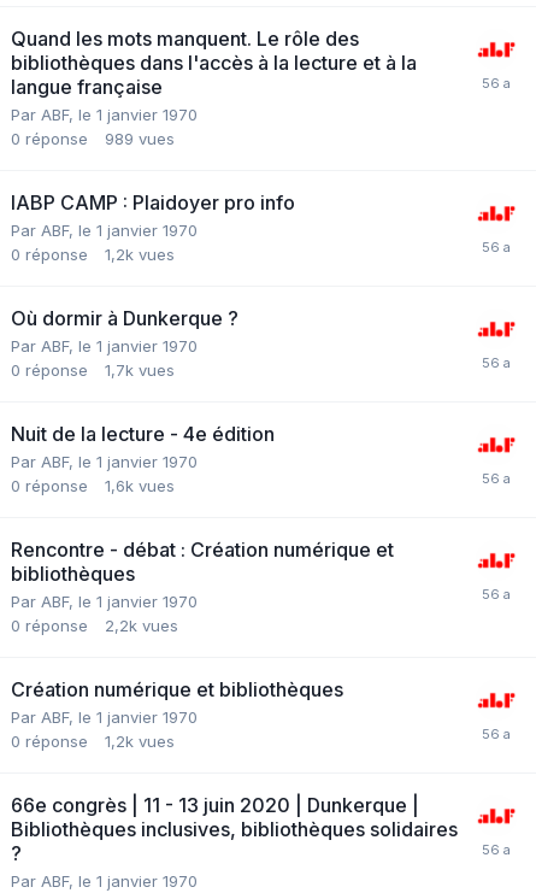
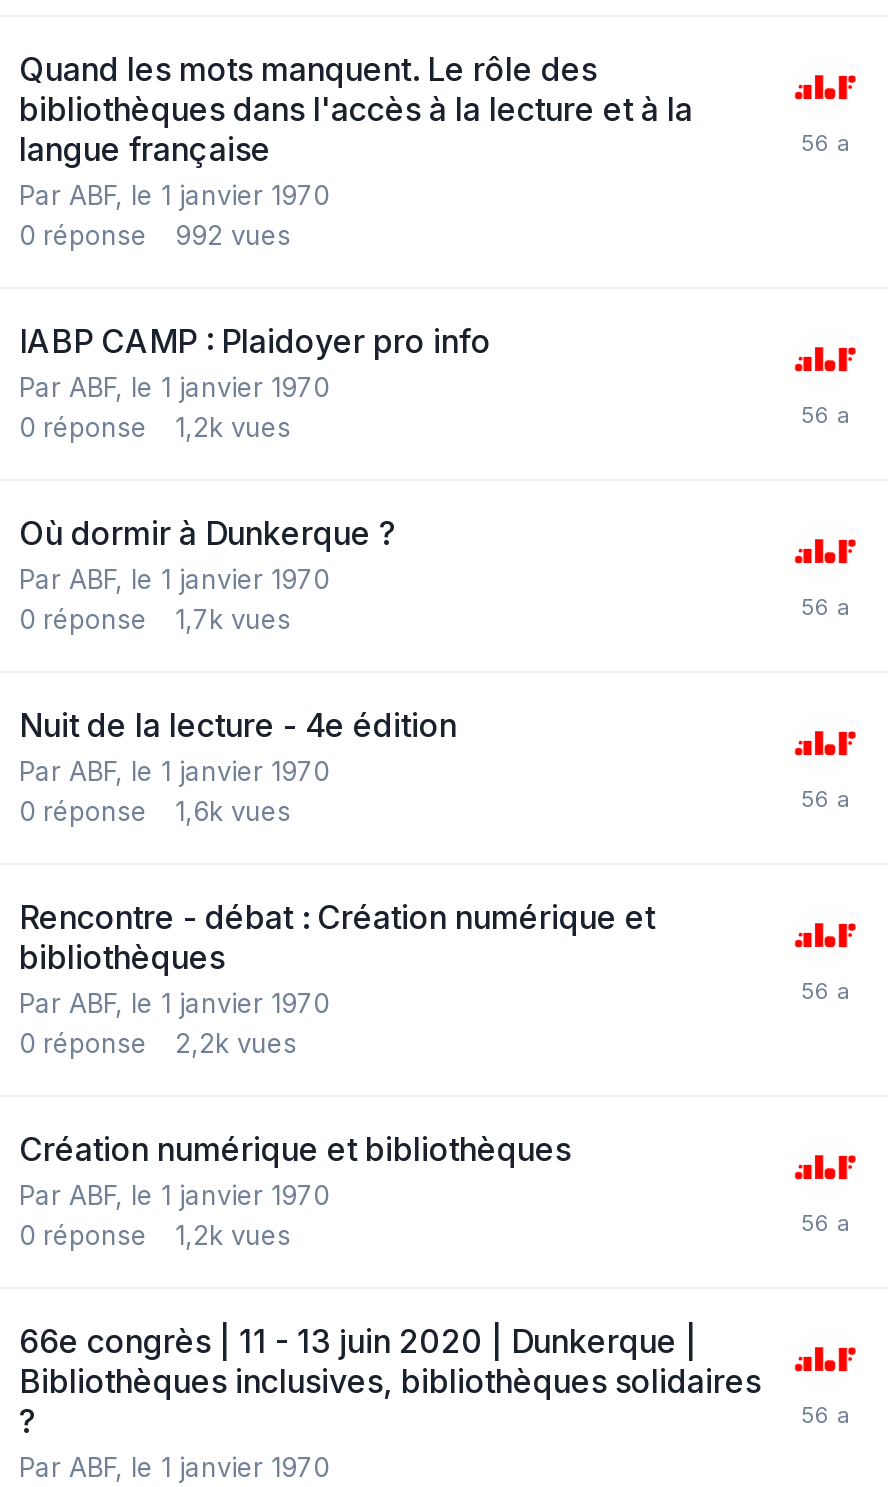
- 0 réponse 989 vues
+ 0 réponse 992 vues
